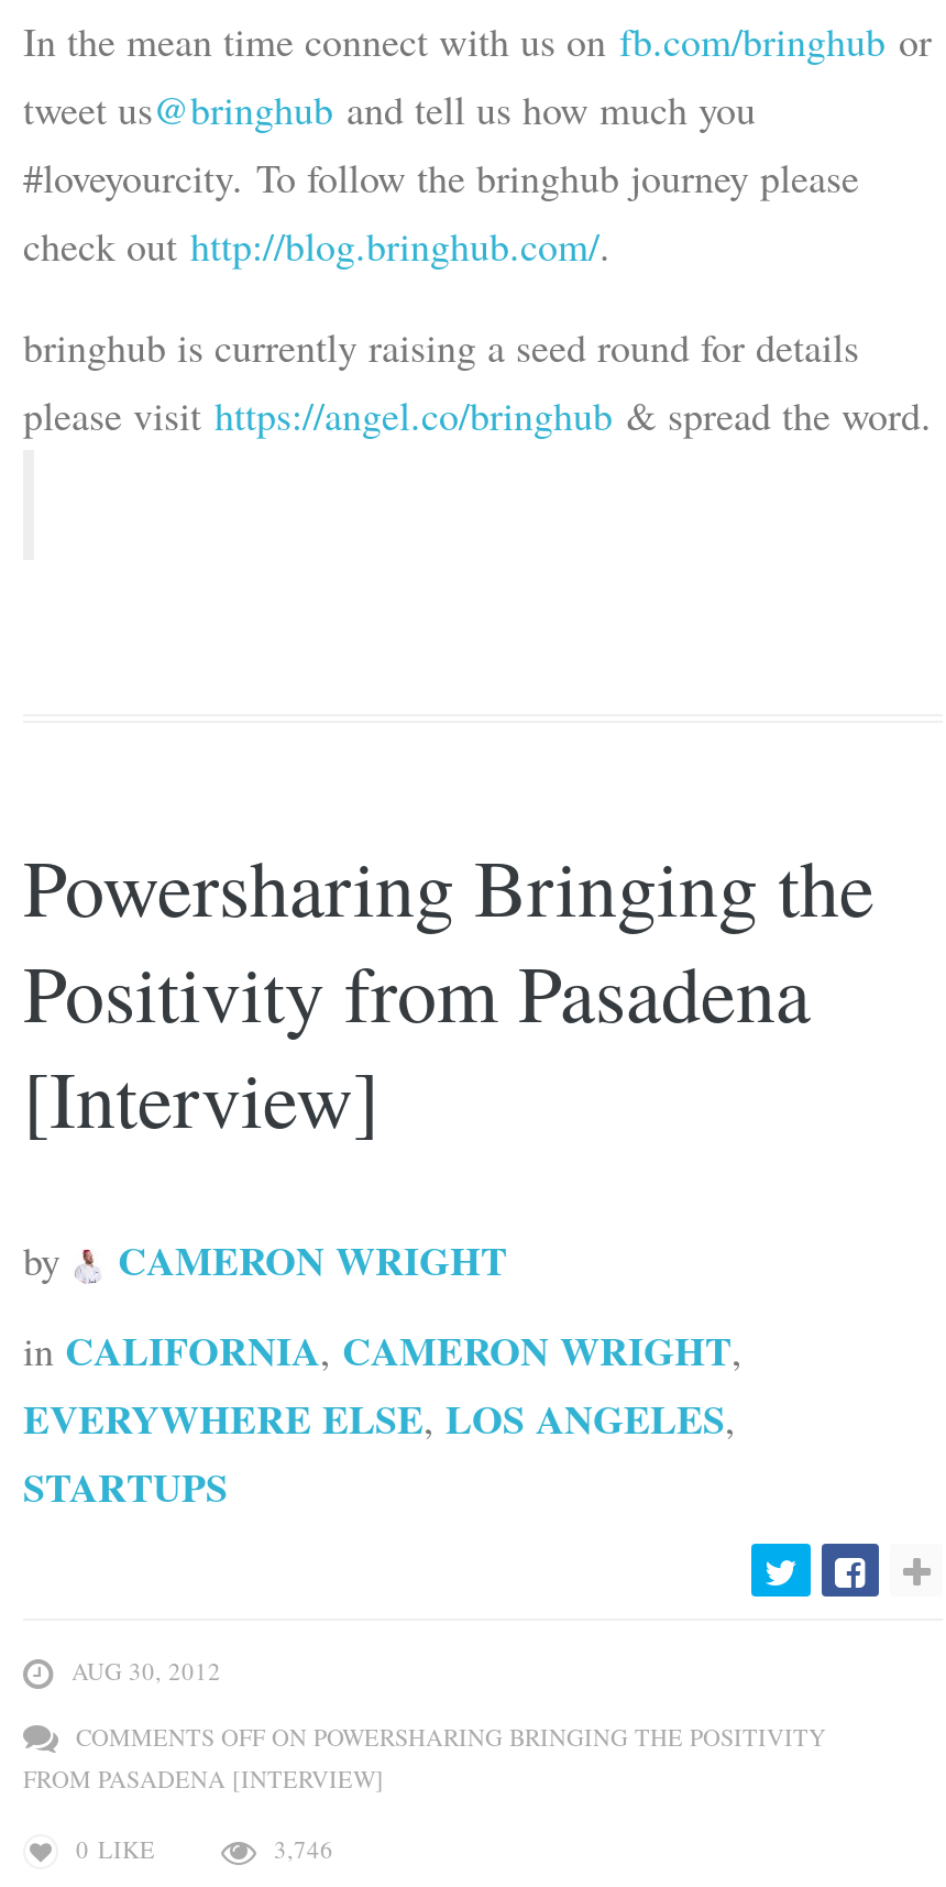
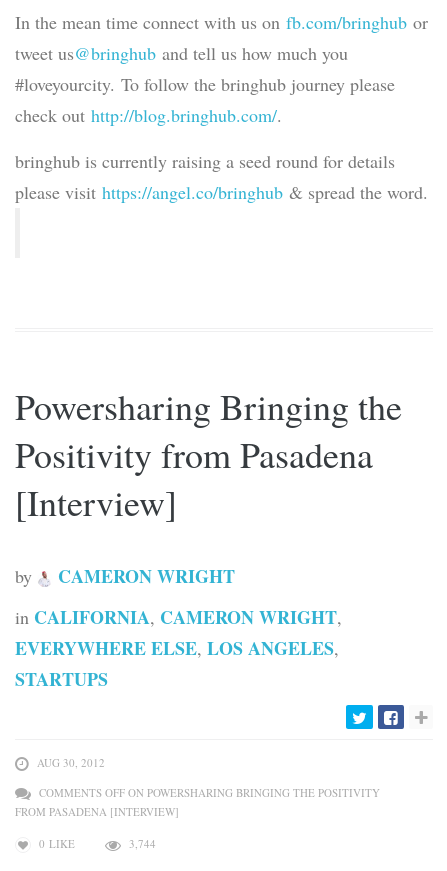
- 3,746
+ 3,744
